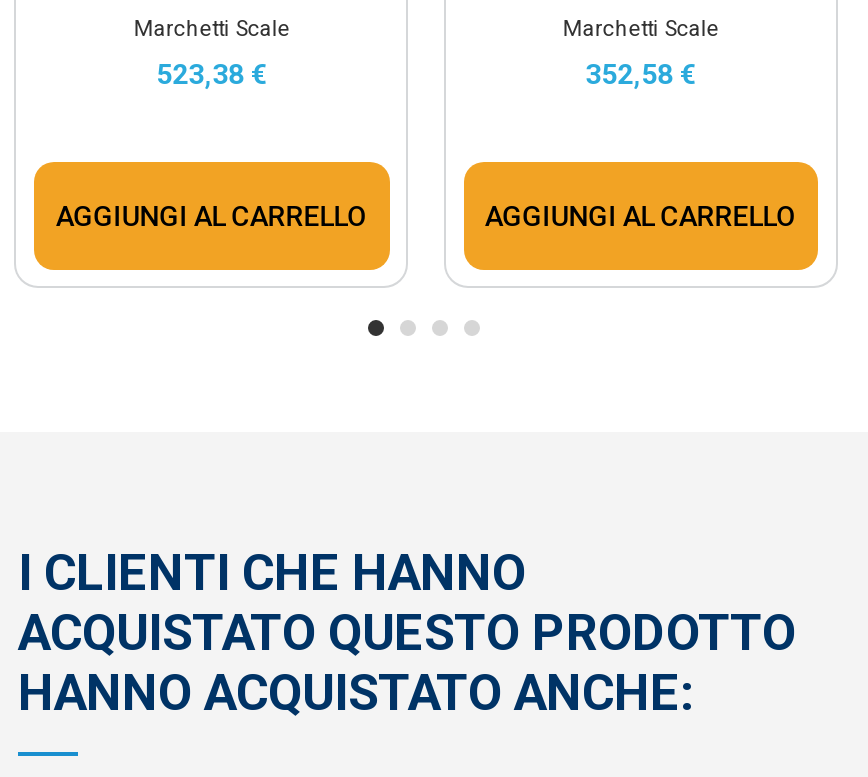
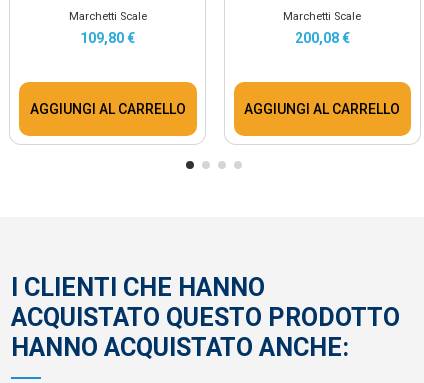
- 523,38 €
+ 109,80 €

- 352,58 €
+ 200,08 €
